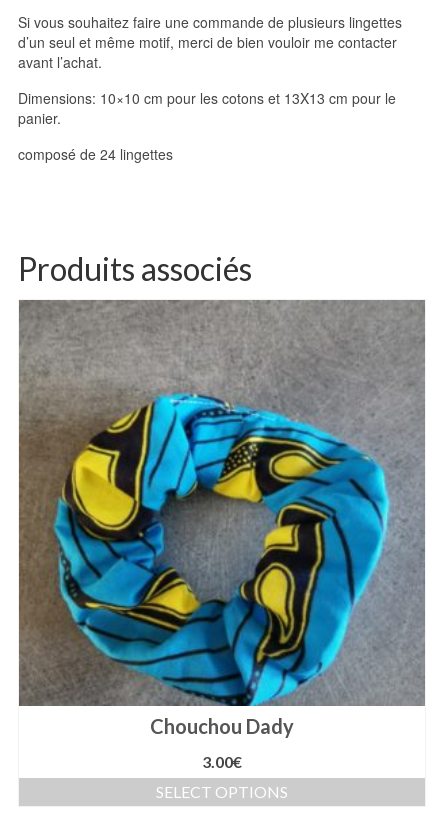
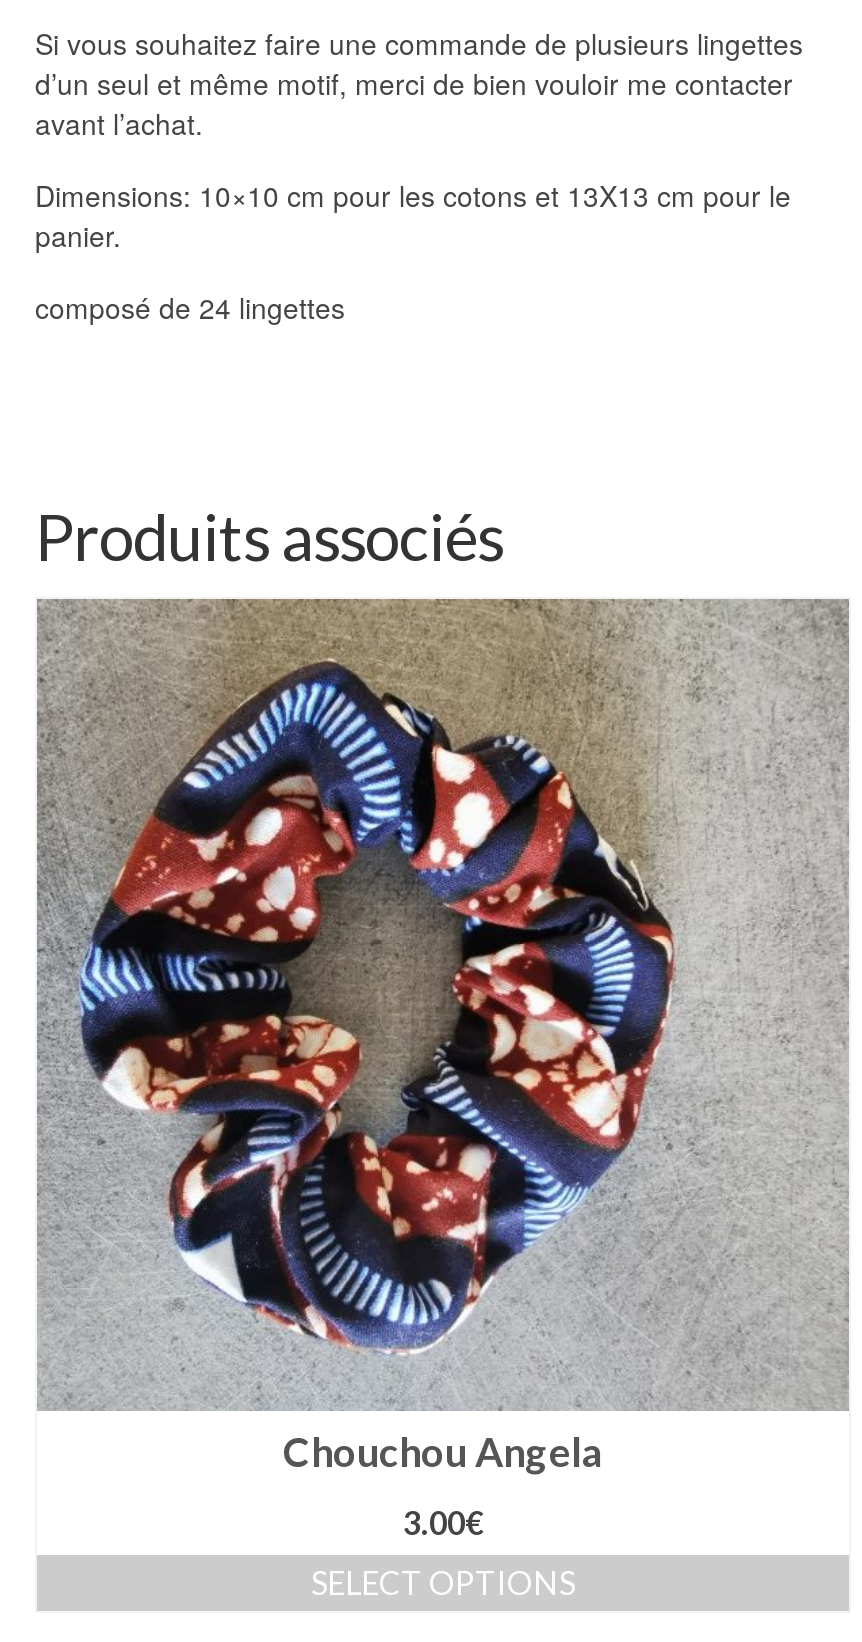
- [image]
- Chouchou Dady
+ [image]
+ Chouchou Angela
